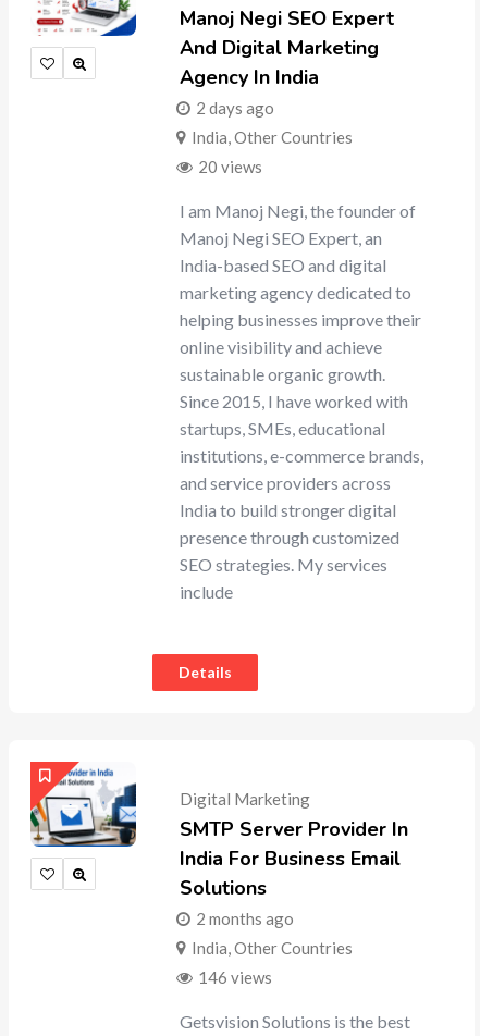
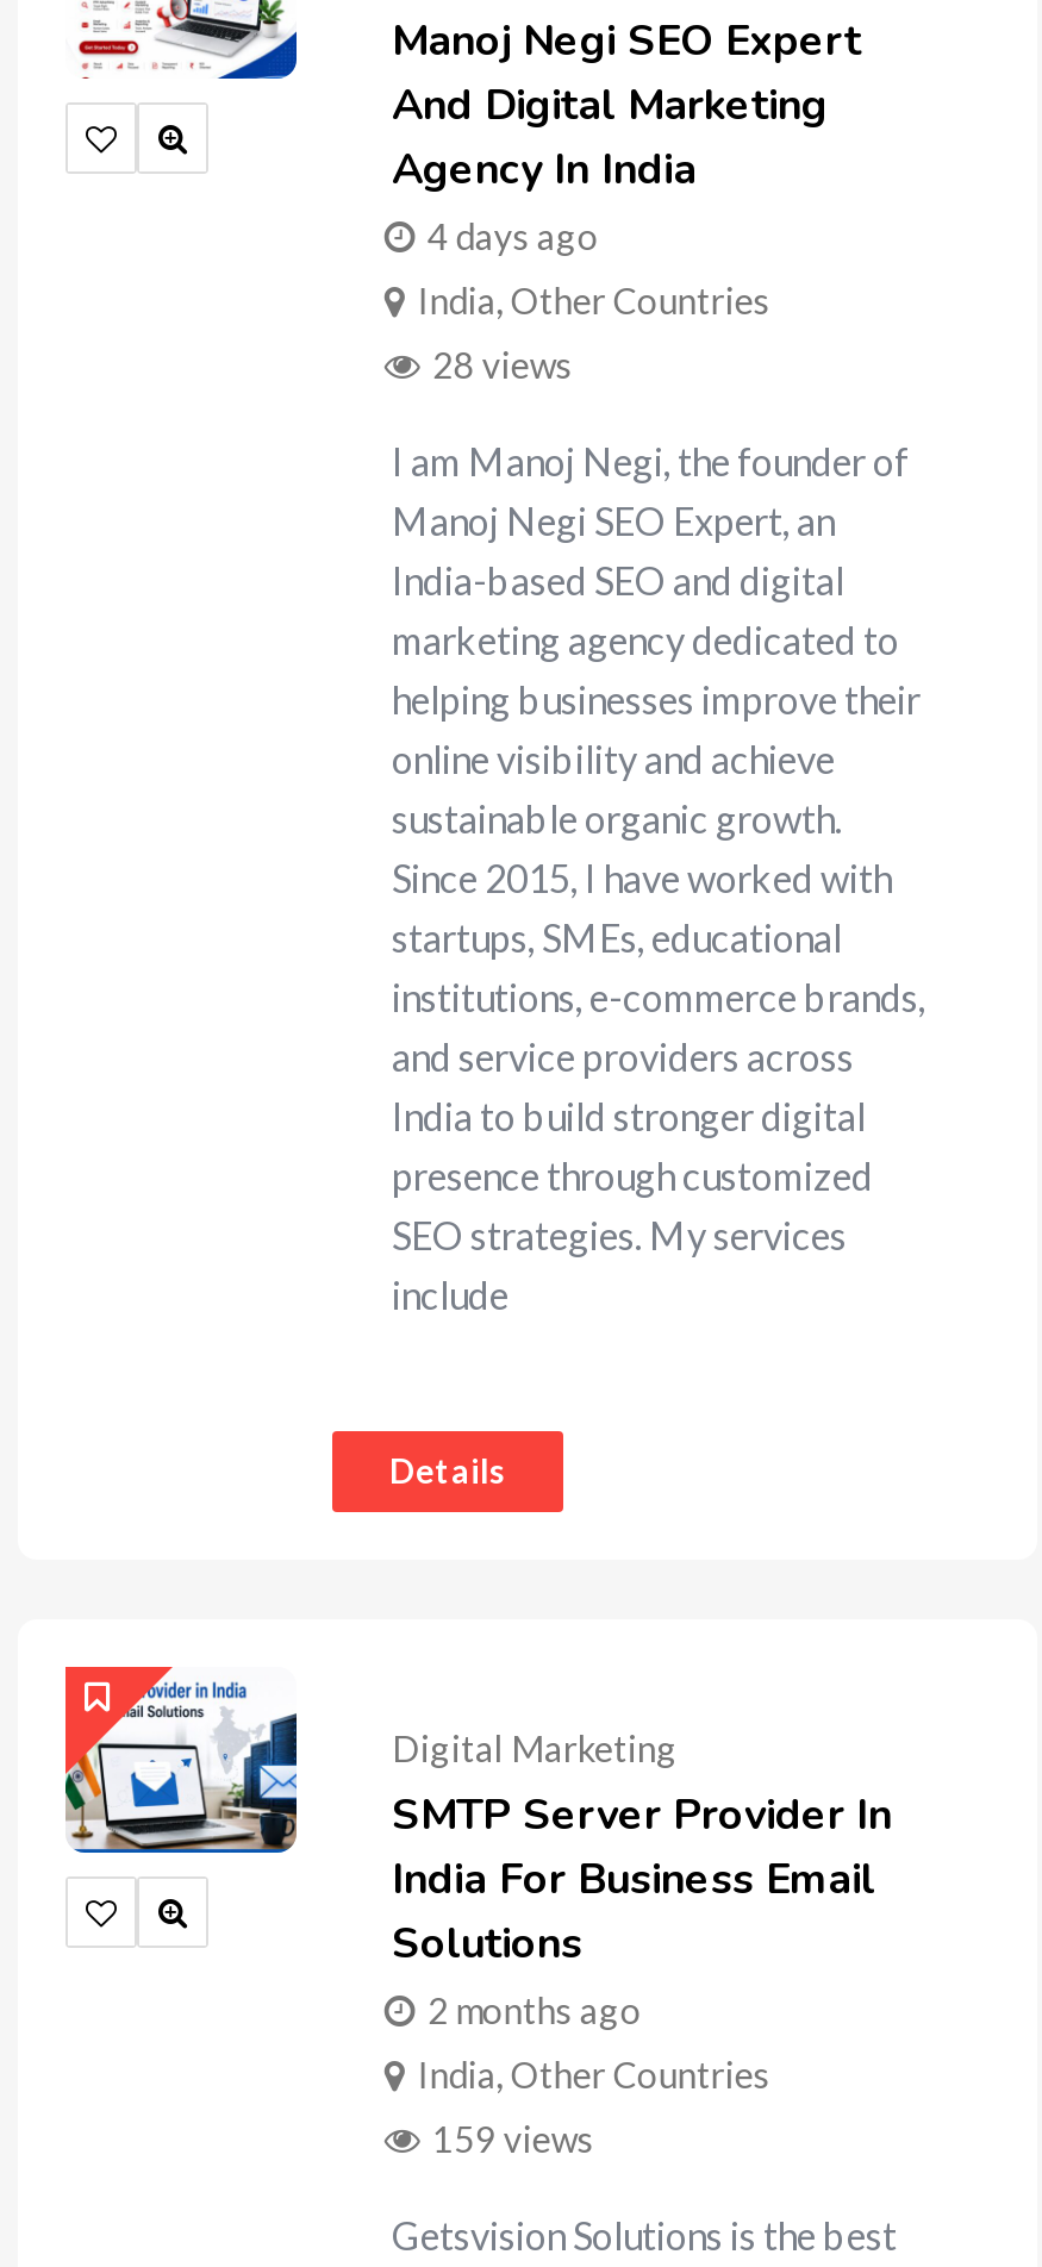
- 2 days ago
+ 4 days ago

- 20 views
+ 28 views

- 146 views
+ 159 views
